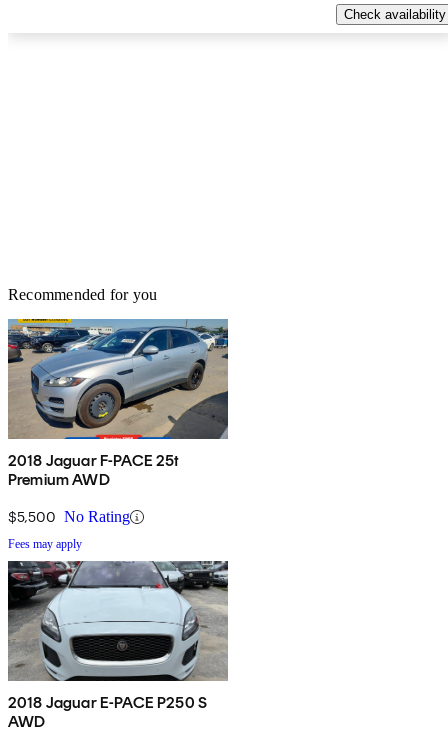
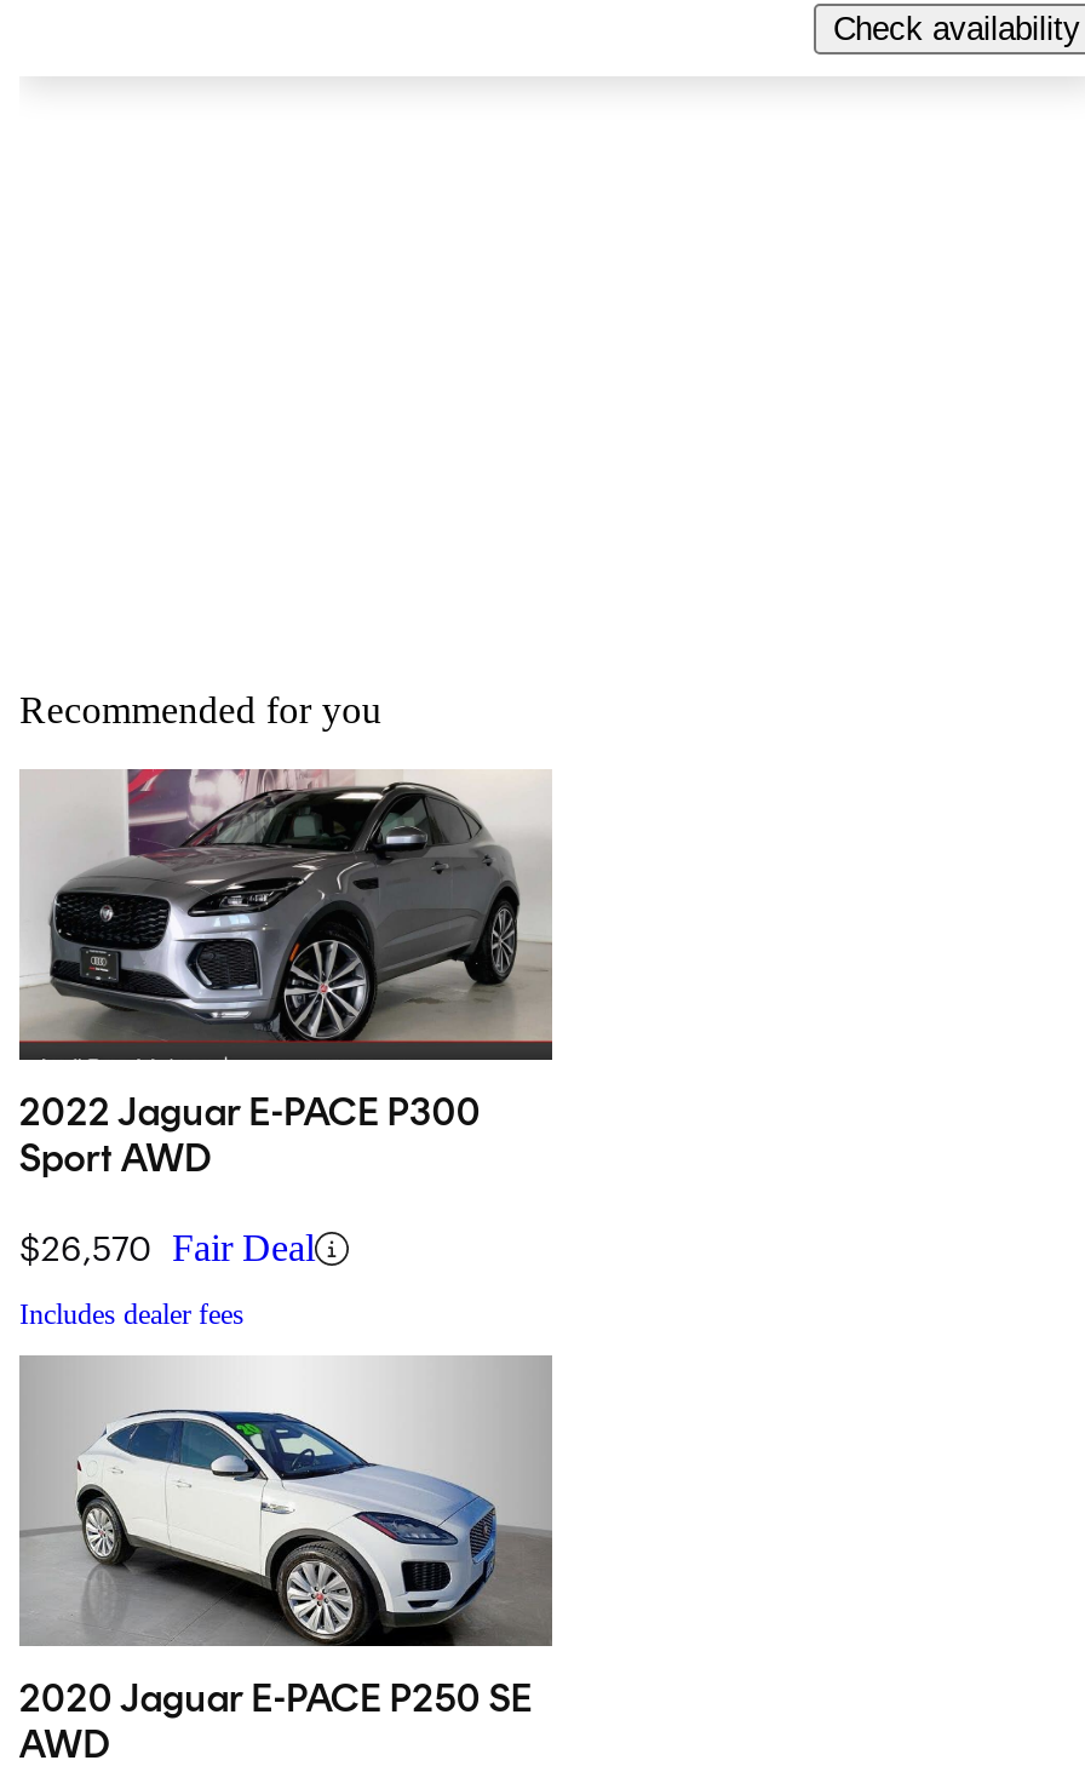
- [image]
- 2018 Jaguar F-PACE 25t
- Premium AWD
+ [image]
+ 2022 Jaguar E-PACE P300
+ Sport AWD

- $5,500 No Rating
+ $26,570 Fair Deal

- Fees may apply
+ Includes dealer fees

- [image]
- 2018 Jaguar E-PACE P250 S
+ [image]
+ 2020 Jaguar E-PACE P250 SE
